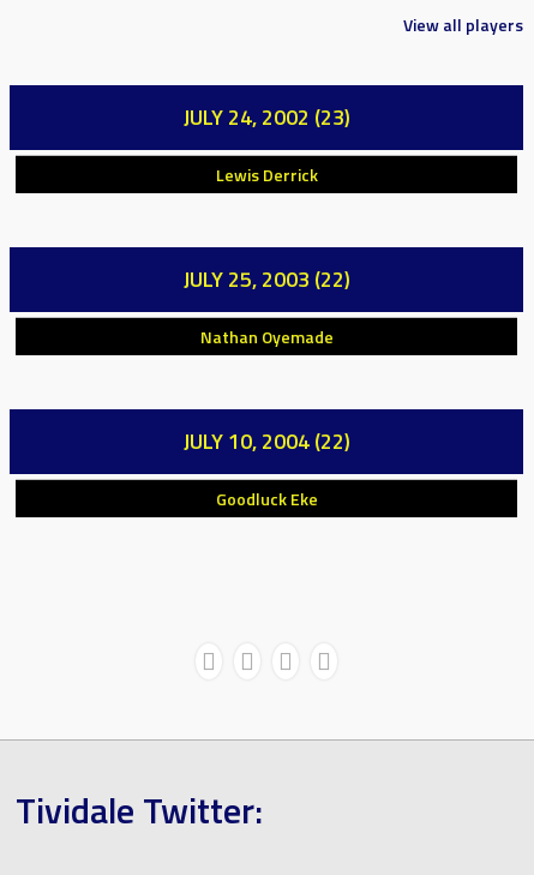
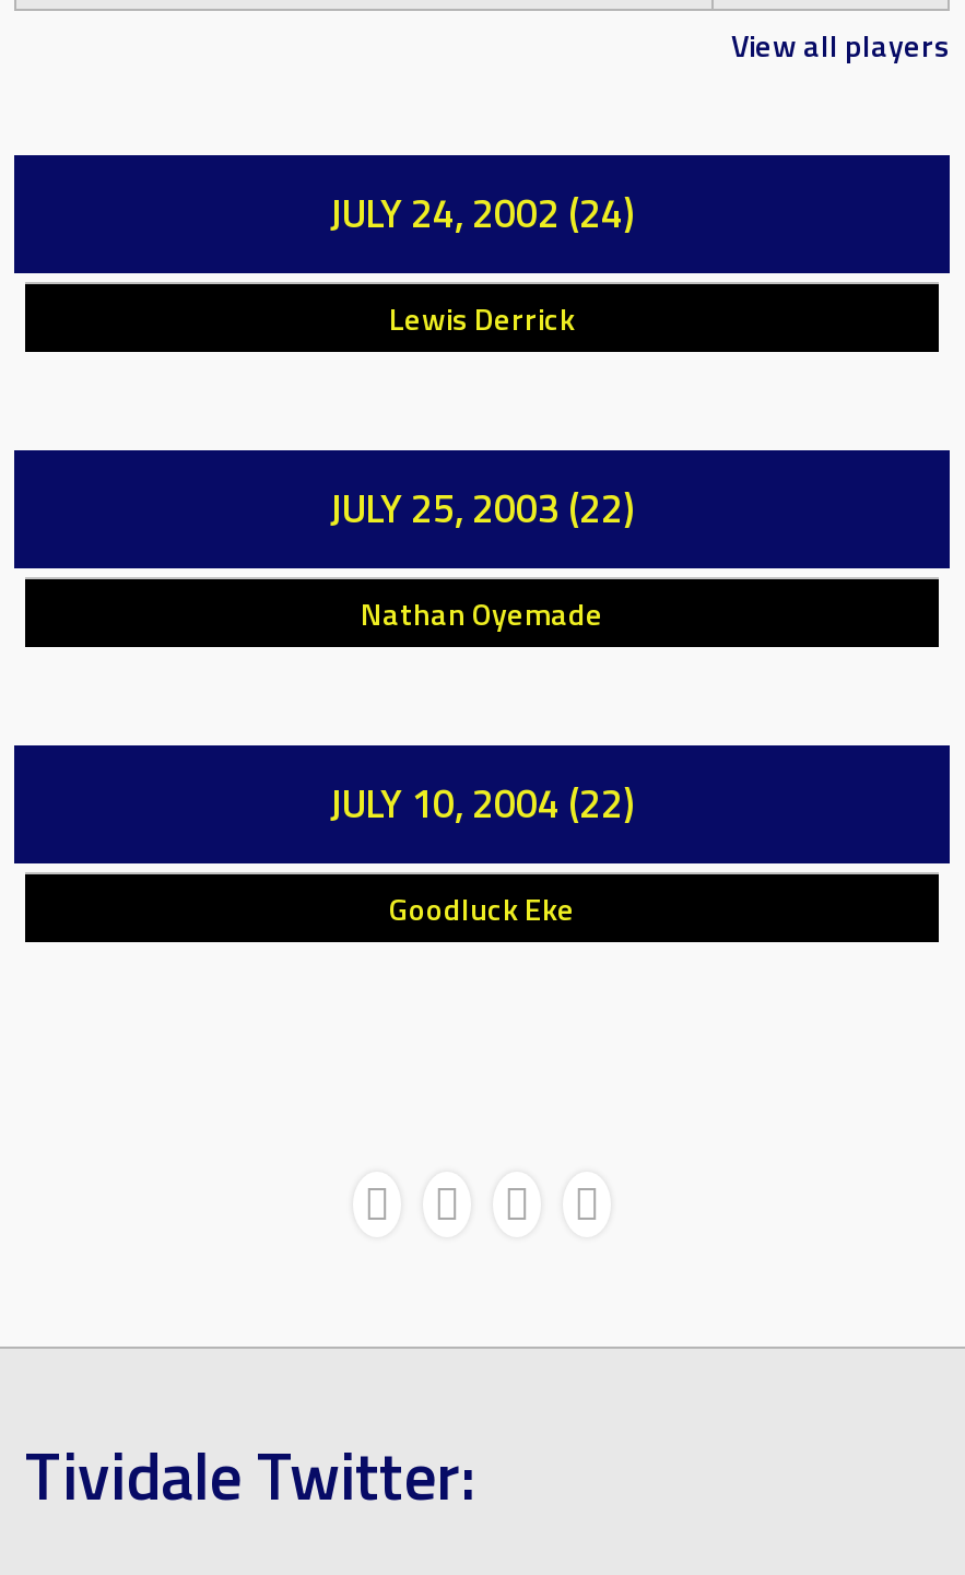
- JULY 24, 2002 (23)
+ JULY 24, 2002 (24)
